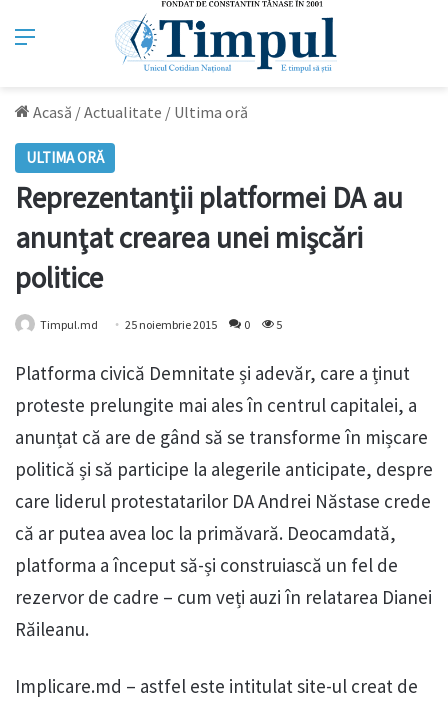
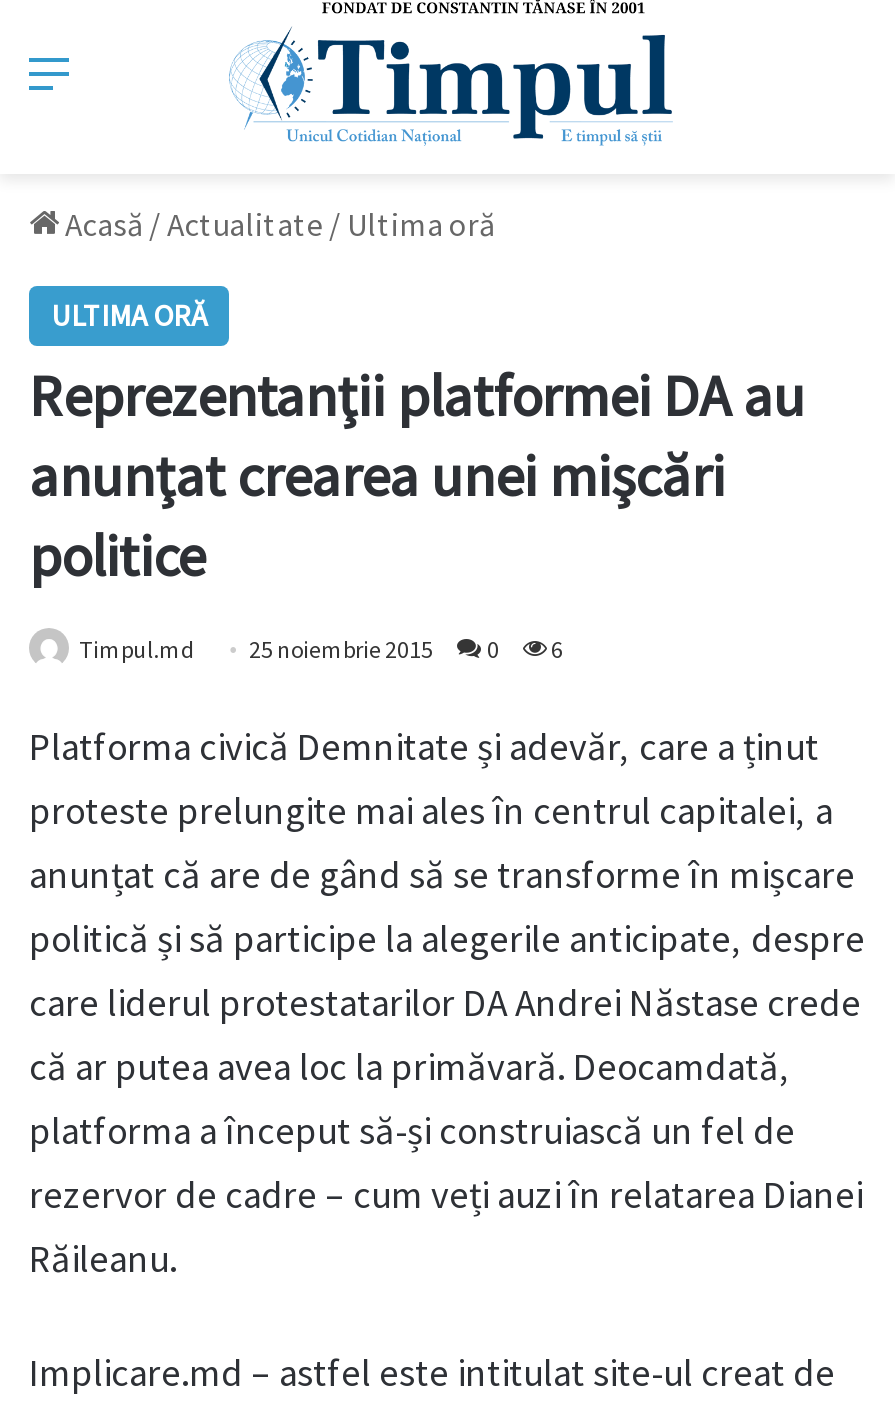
- Timpul.md 25 noiembrie 2015 0 5
+ Timpul.md 25 noiembrie 2015 0 6
